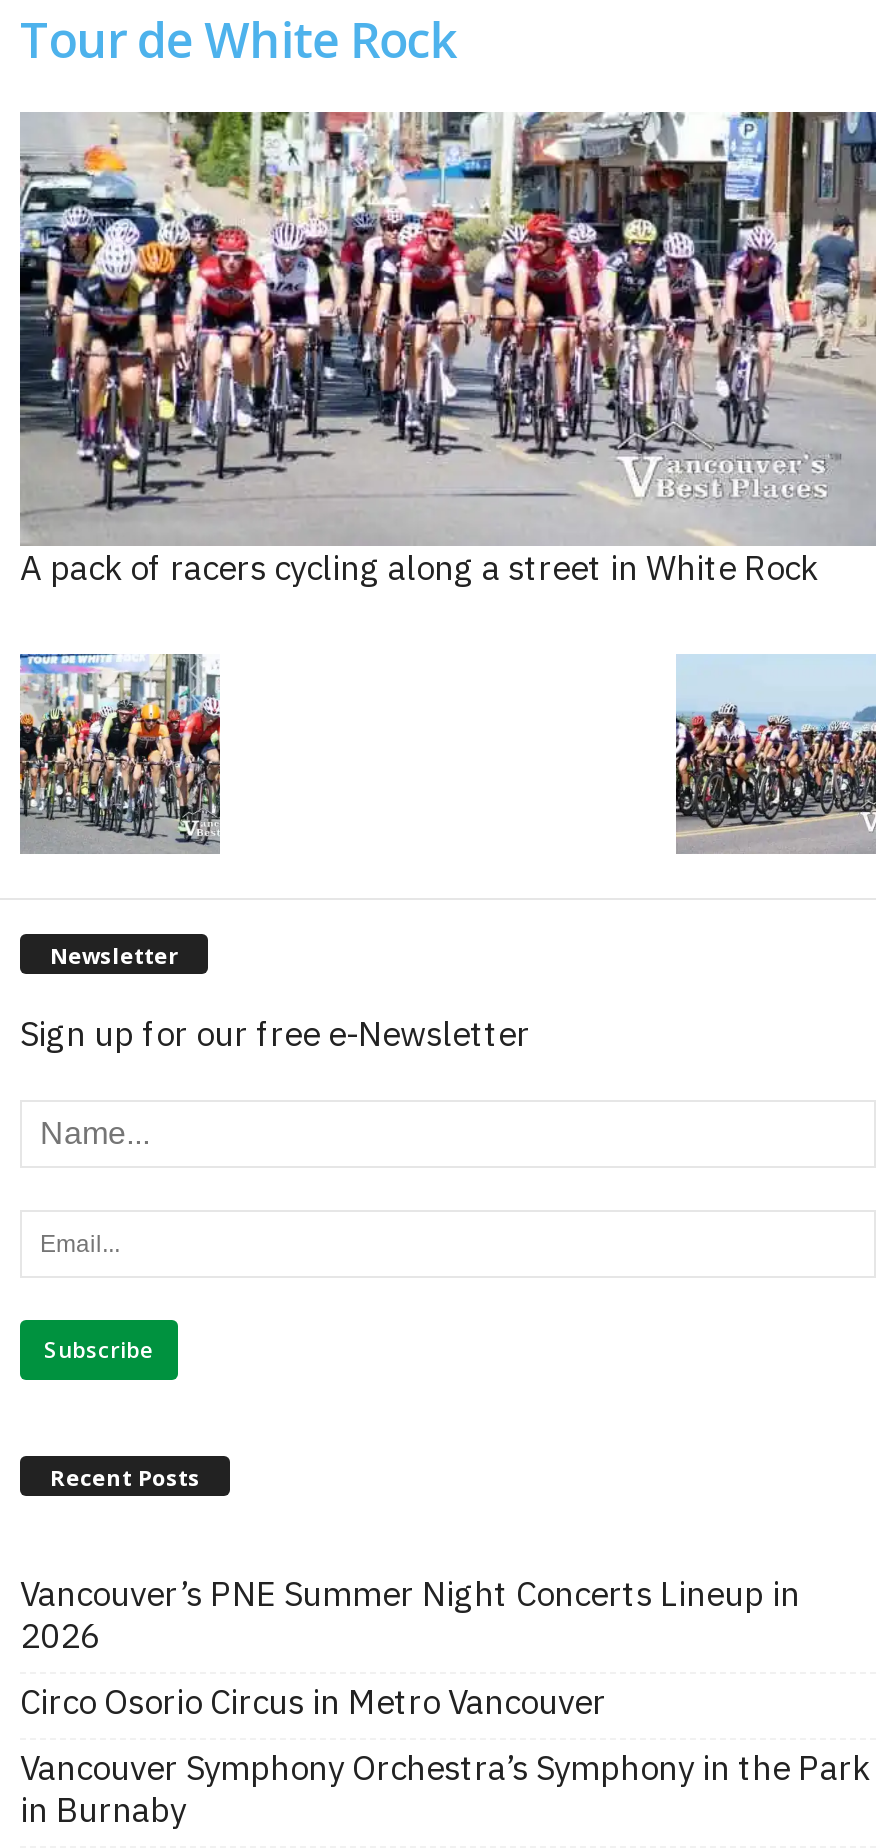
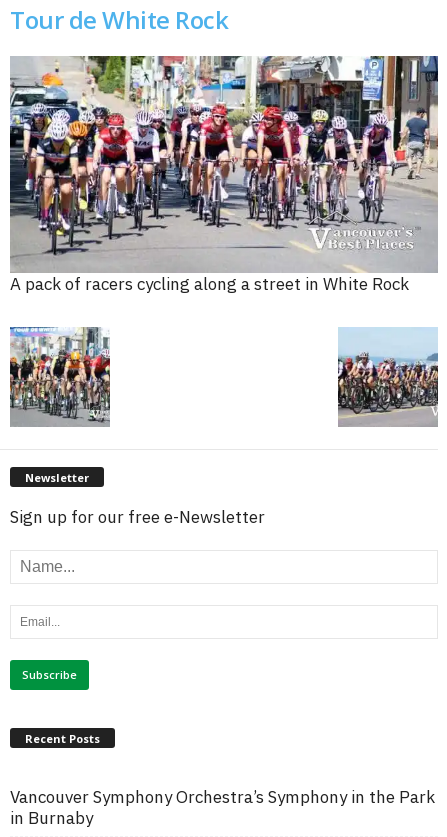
- Vancouver’s PNE Summer Night Concerts Lineup in
- 2026
- Circo Osorio Circus in Metro Vancouver
